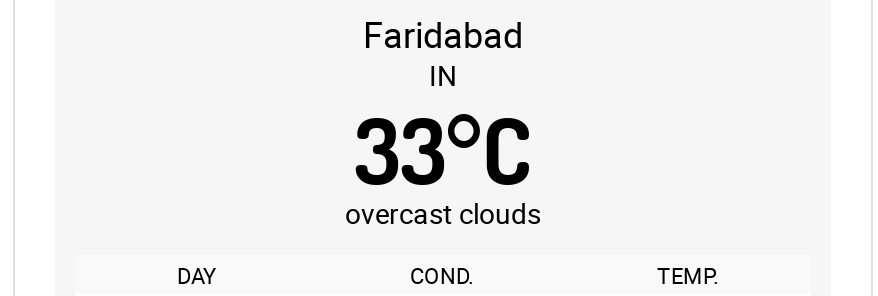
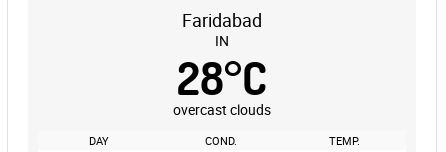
- 33°C
+ 28°C
